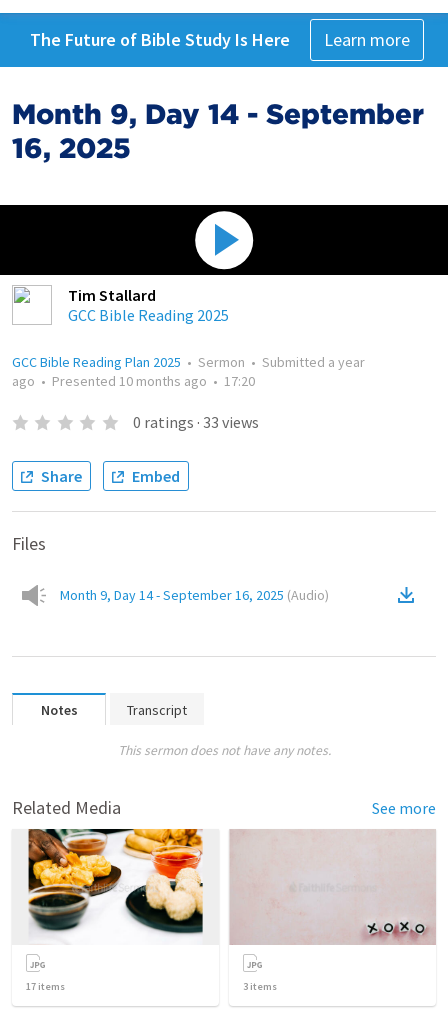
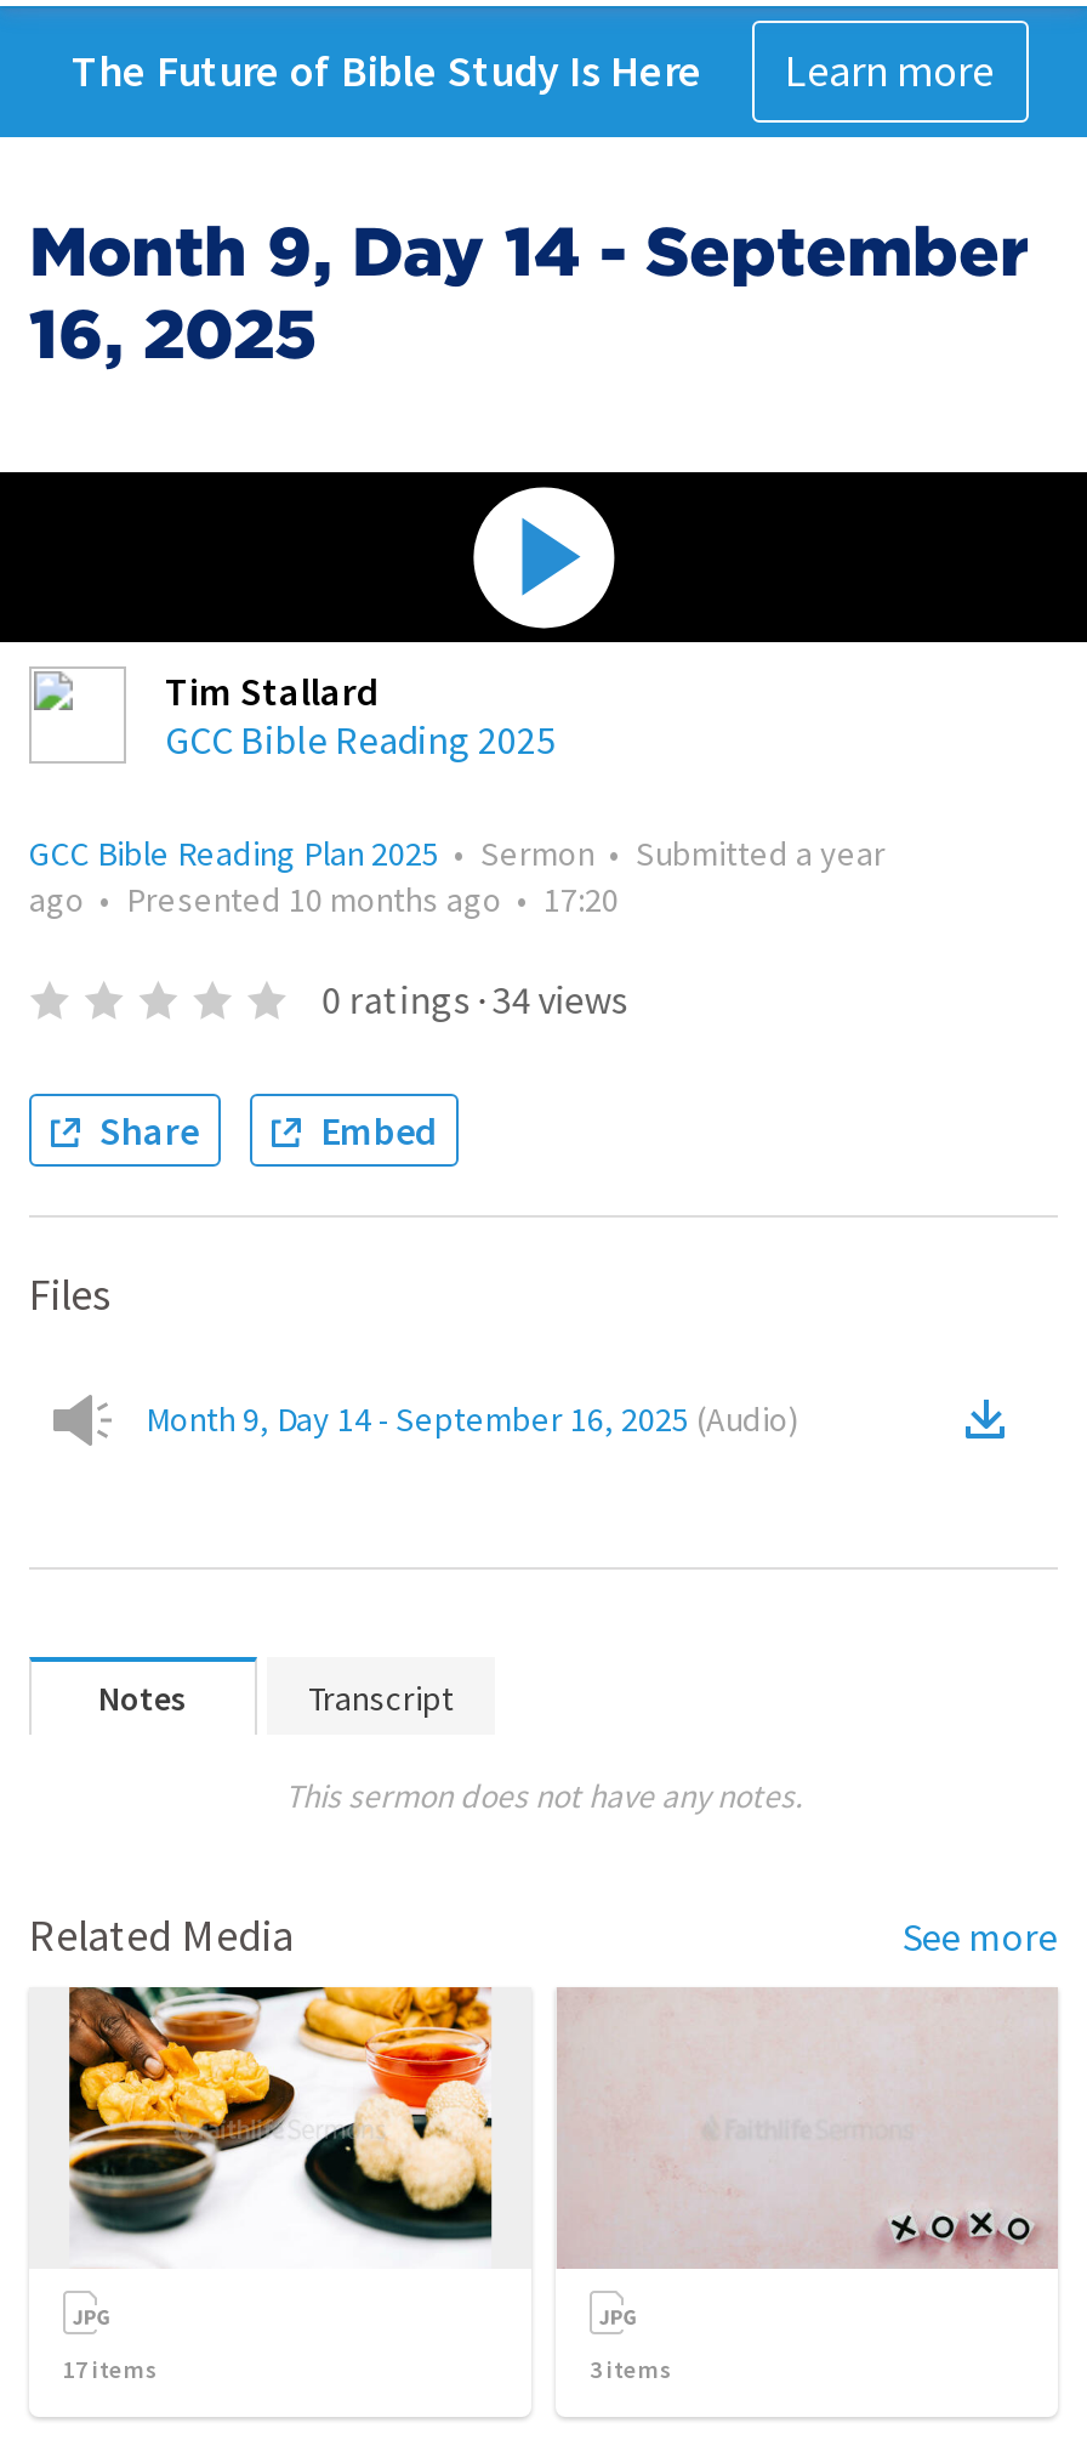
- 0 ratings · 33 views
+ 0 ratings · 34 views
